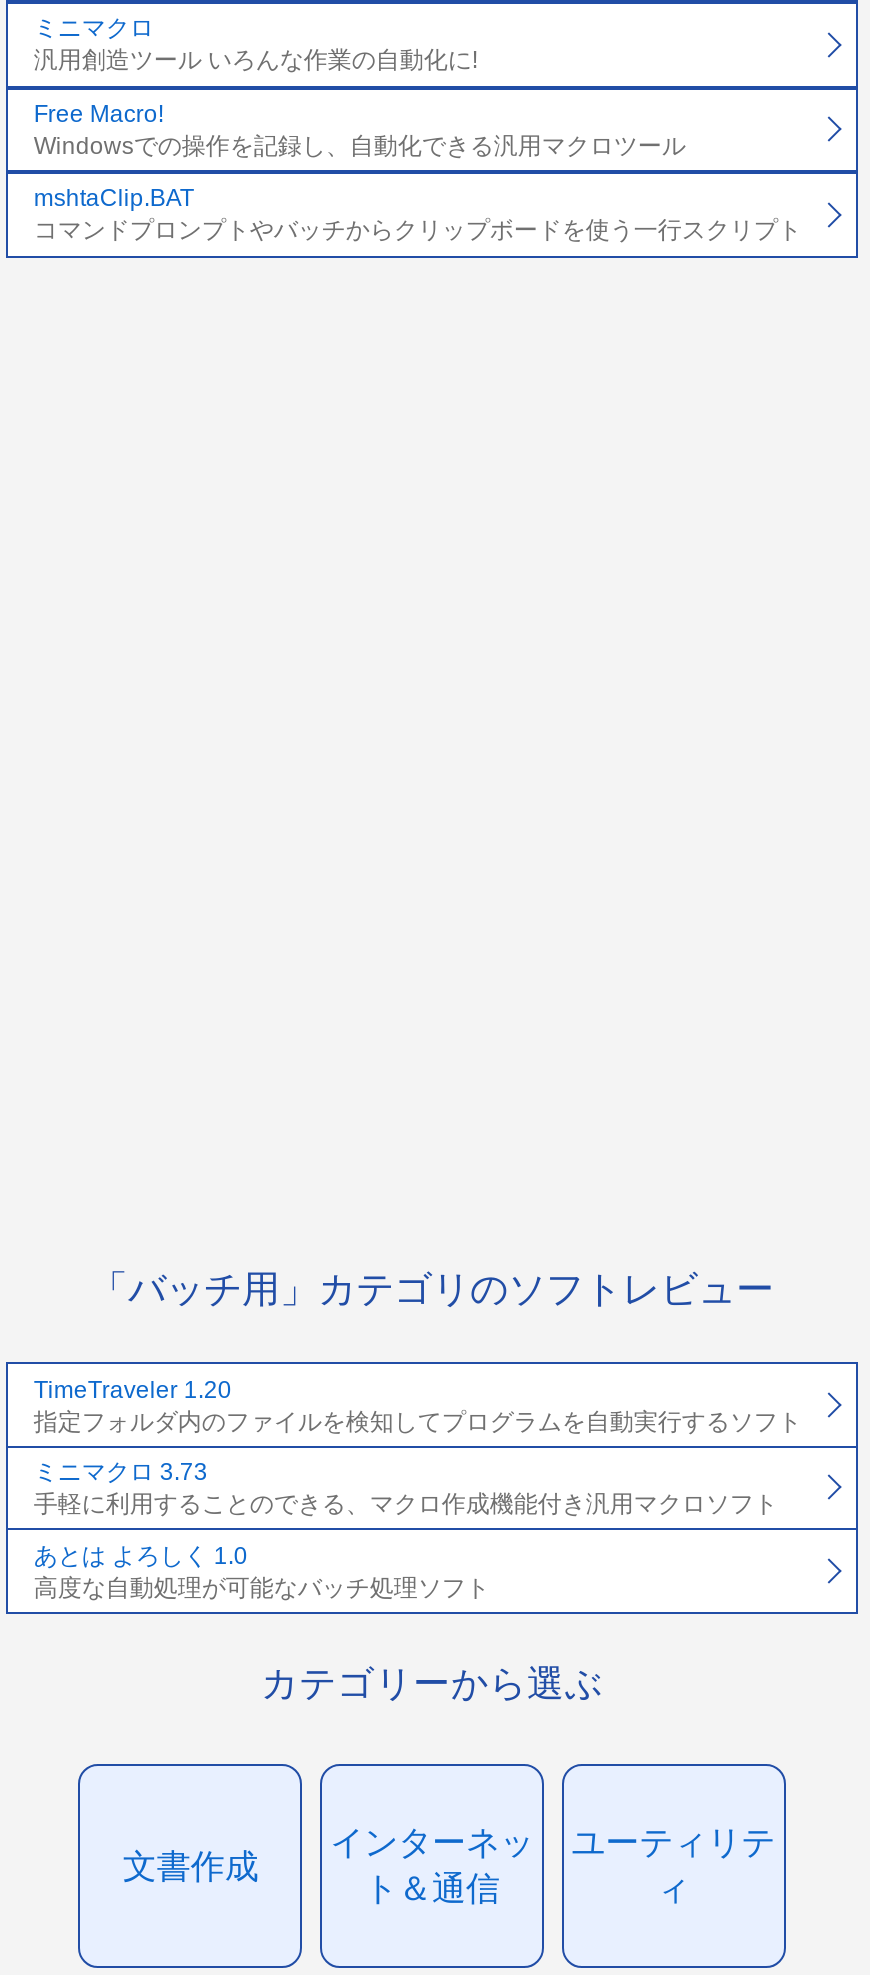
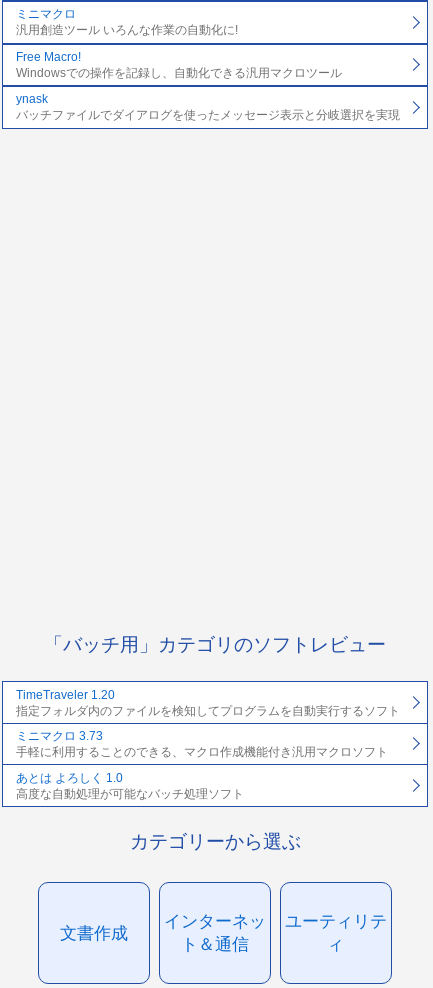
- mshtaClip.BAT
- コマンドプロンプトやバッチからクリップボードを使う一行スクリプト
+ ynask
+ バッチファイルでダイアログを使ったメッセージ表示と分岐選択を実現
